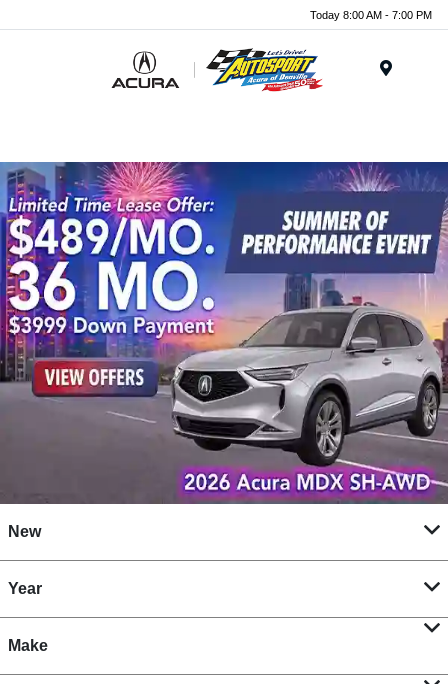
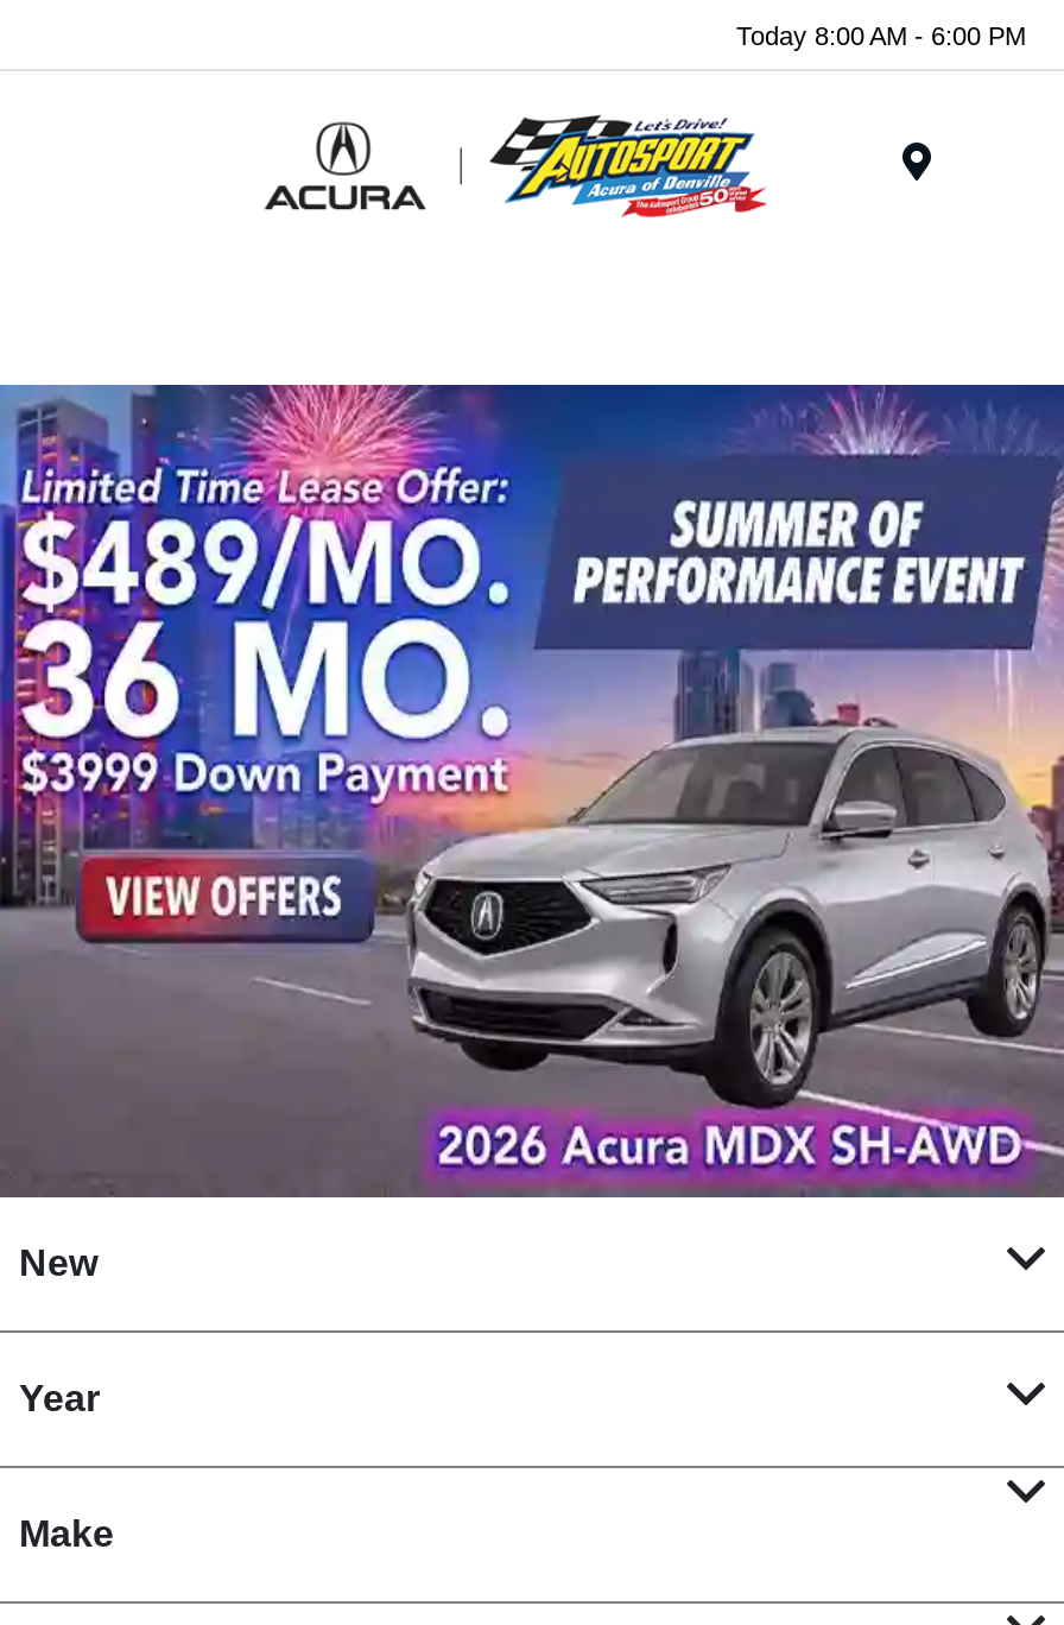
- Today 8:00 AM - 7:00 PM
+ Today 8:00 AM - 6:00 PM
